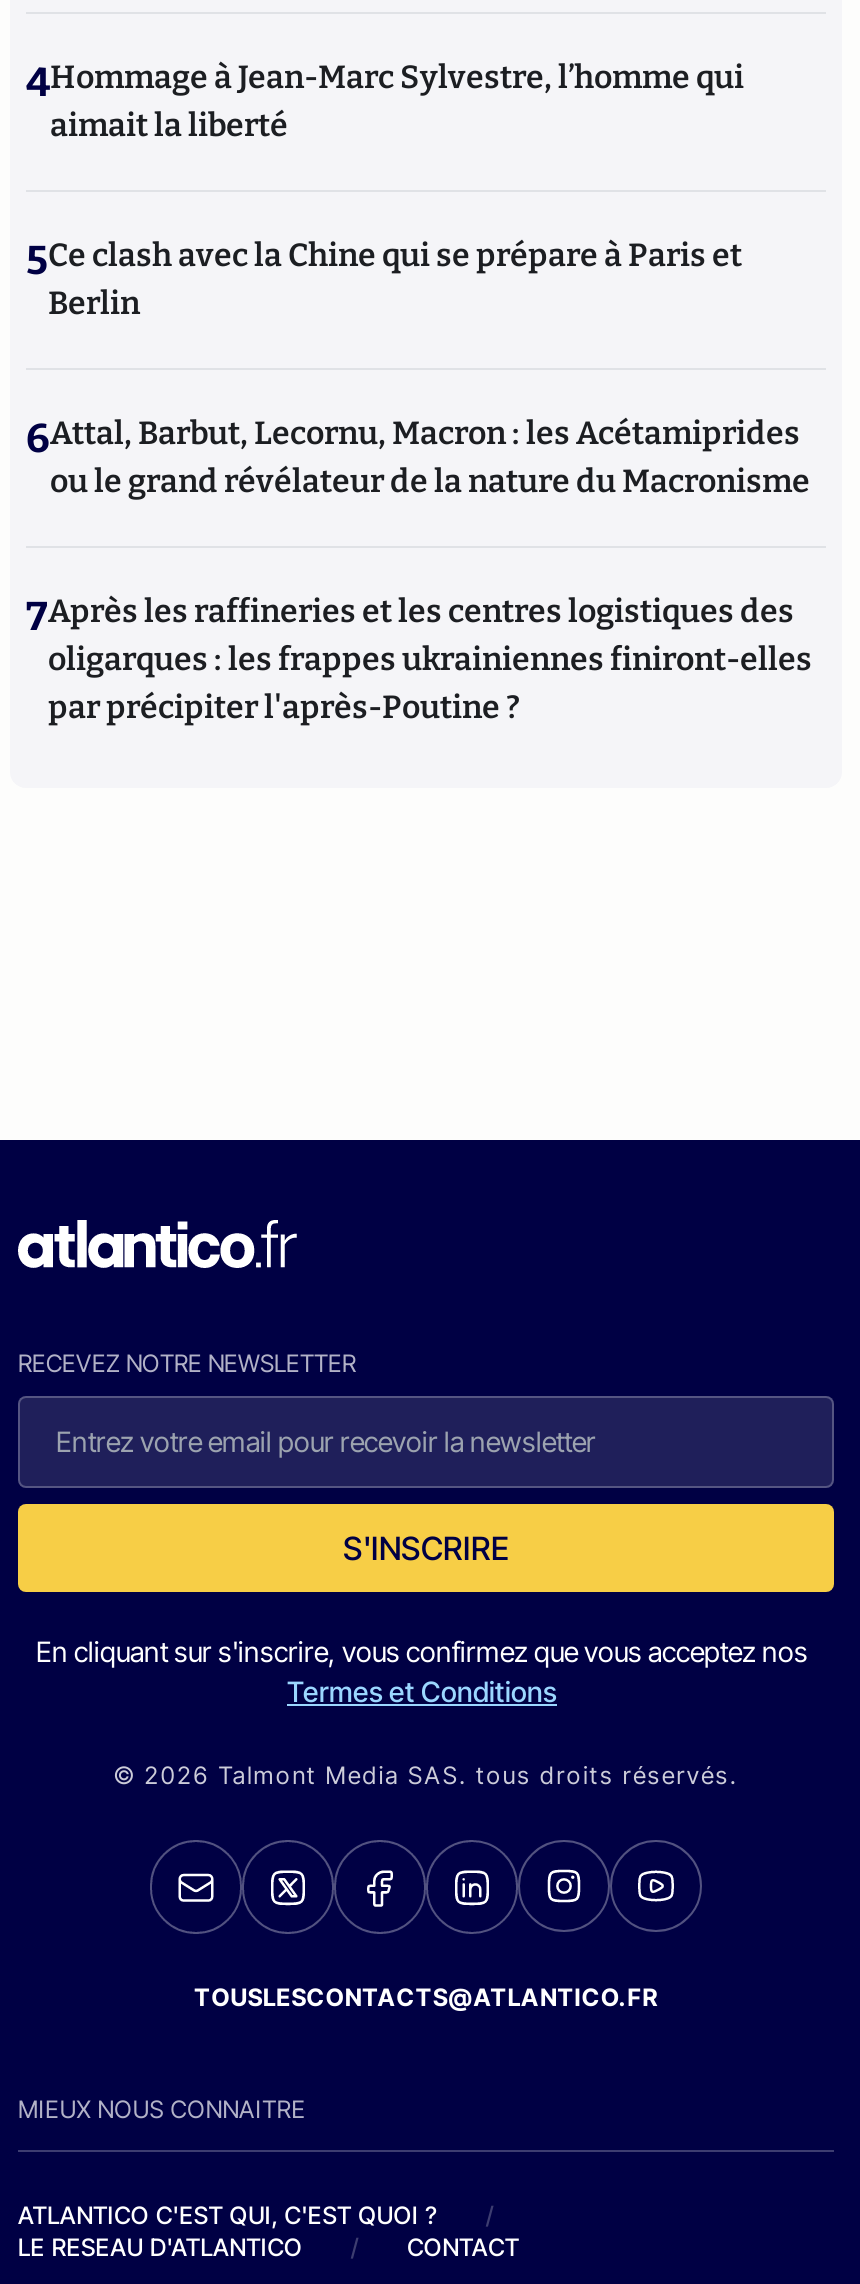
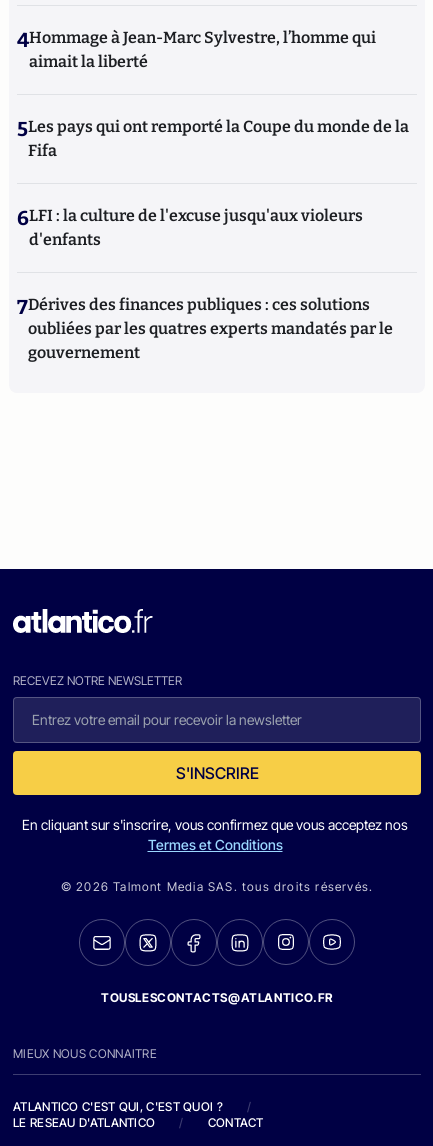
- 5Ce clash avec la Chine qui se prépare à Paris et
- Berlin
+ 5Les pays qui ont remporté la Coupe du monde de la
+ Fifa

- 6Attal, Barbut, Lecornu, Macron : les Acétamiprides
- ou le grand révélateur de la nature du Macronisme
+ 6LFI : la culture de l'excuse jusqu'aux violeurs
+ d'enfants

- 7Après les raffineries et les centres logistiques des
- oligarques : les frappes ukrainiennes finiront-elles
- par précipiter l'après-Poutine ?
+ 7Dérives des finances publiques : ces solutions
+ oubliées par les quatres experts mandatés par le
+ gouvernement
